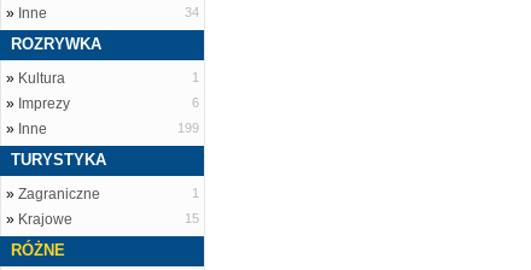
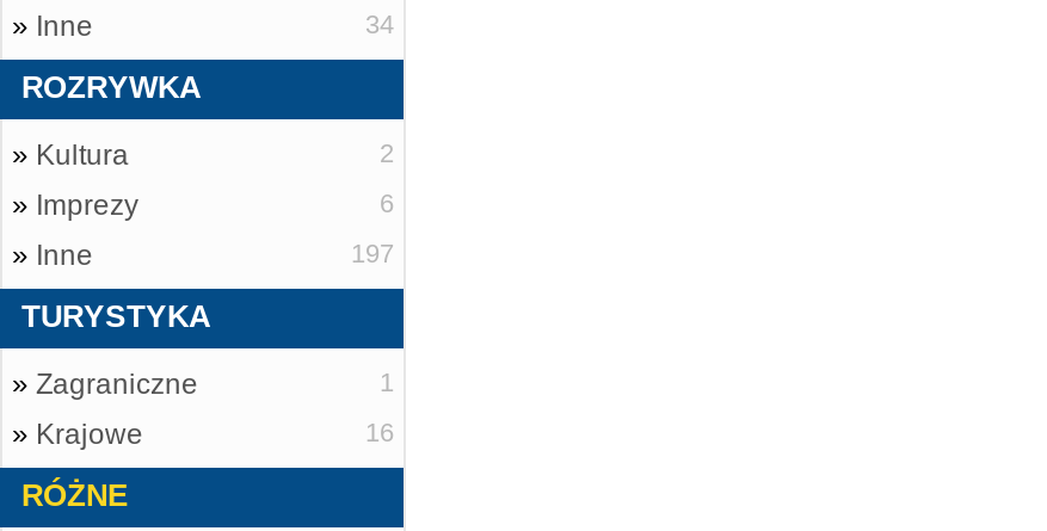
- 1
+ 2

- 199
+ 197

- 15
+ 16
